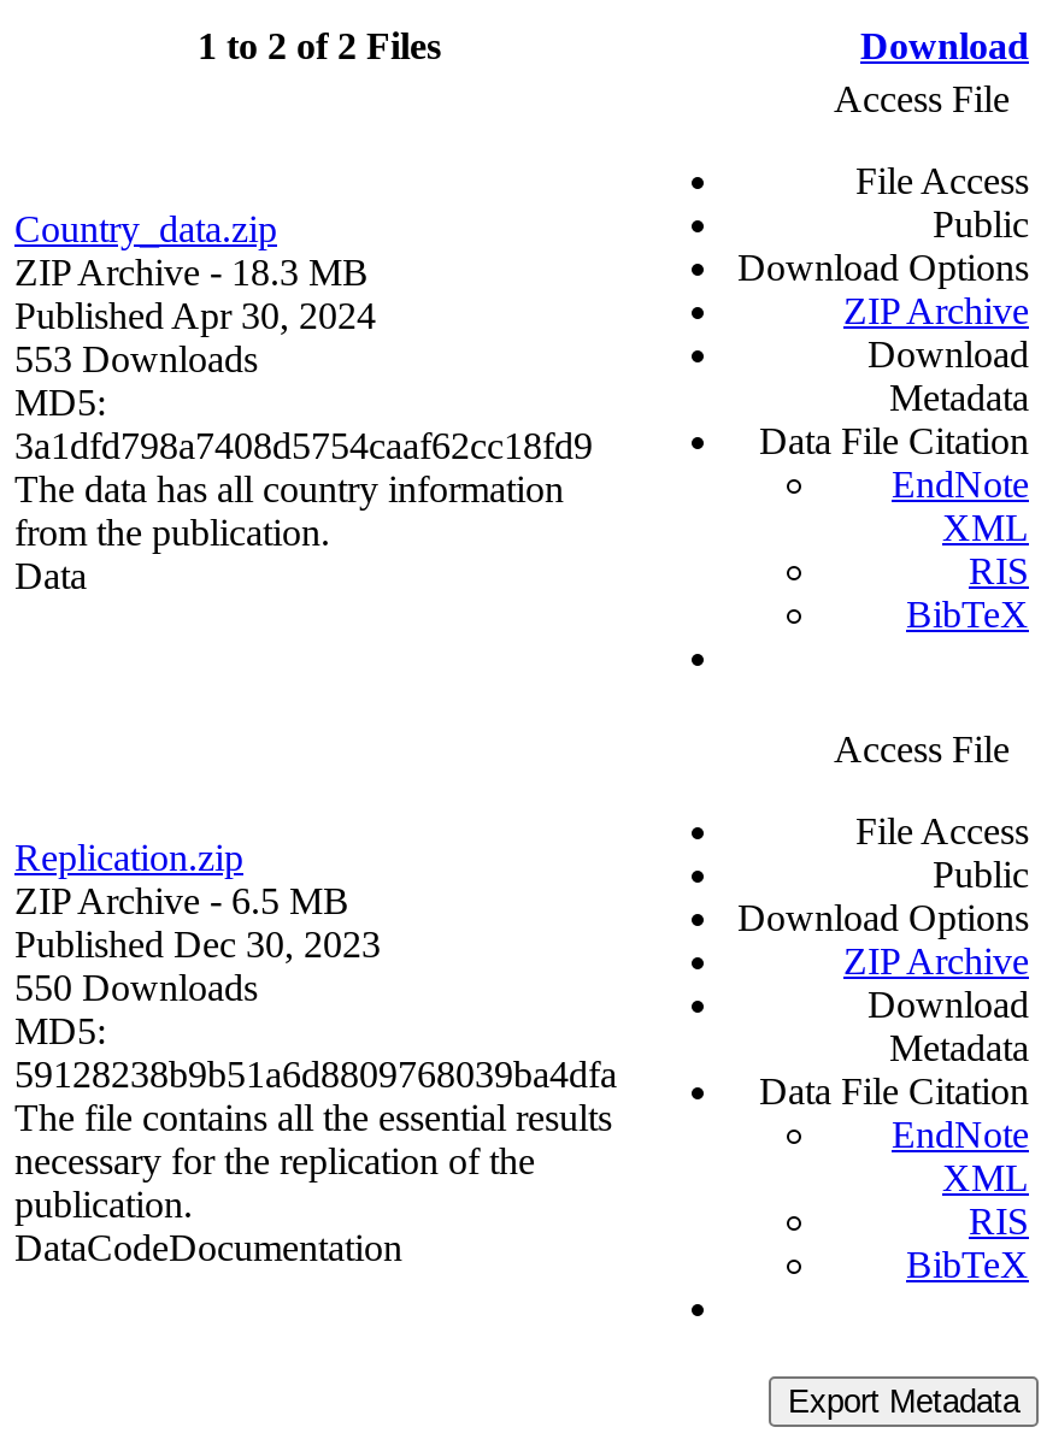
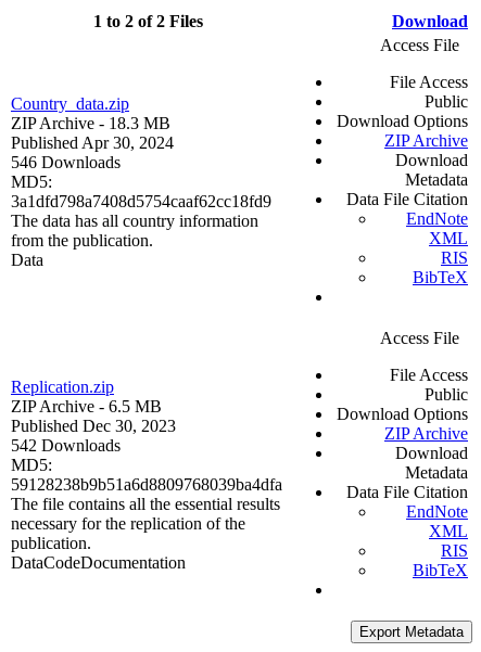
- 553 Downloads
+ 546 Downloads

- 550 Downloads
+ 542 Downloads
